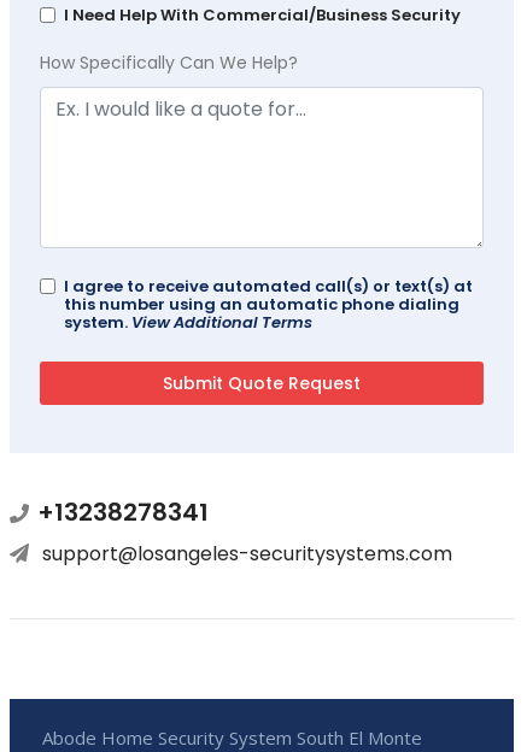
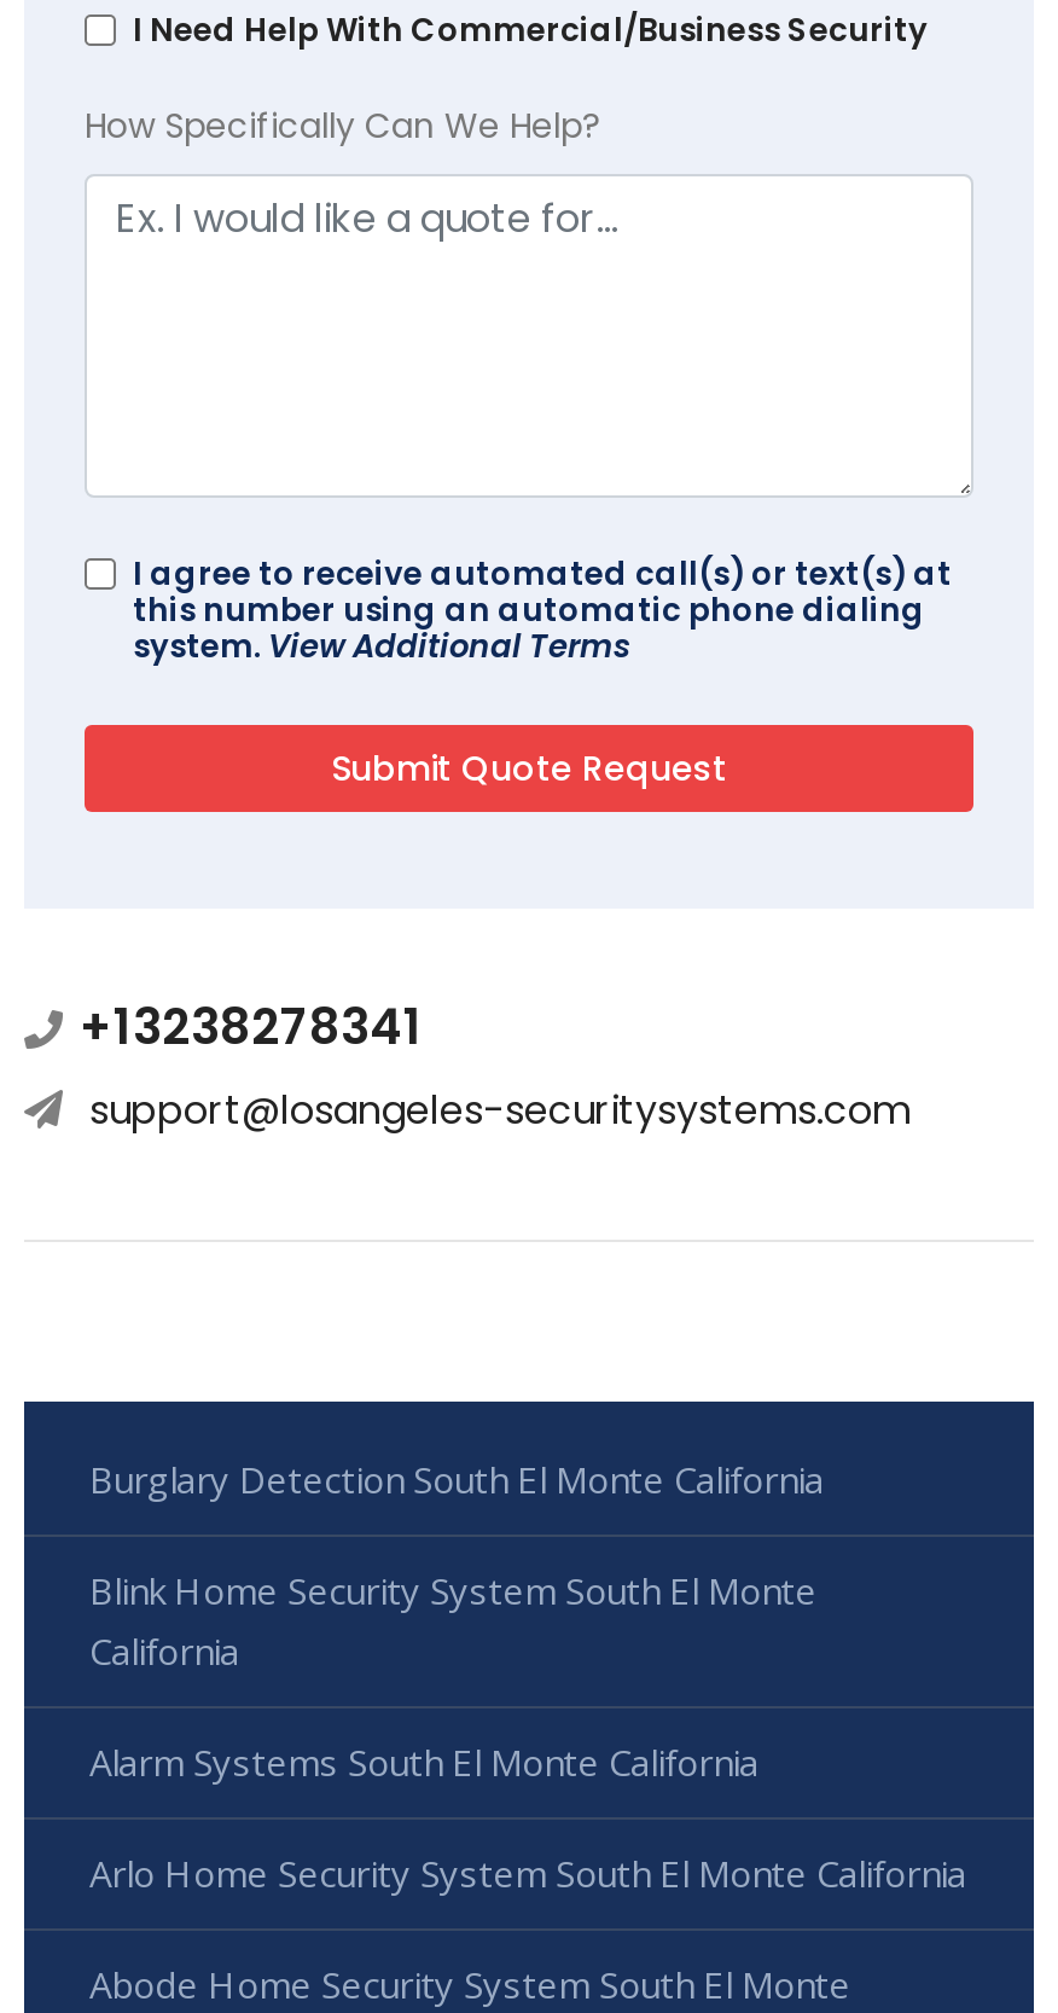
+ Burglary Detection South El Monte California
+ Blink Home Security System South El Monte
+ California
+ Alarm Systems South El Monte California
+ Arlo Home Security System South El Monte California
